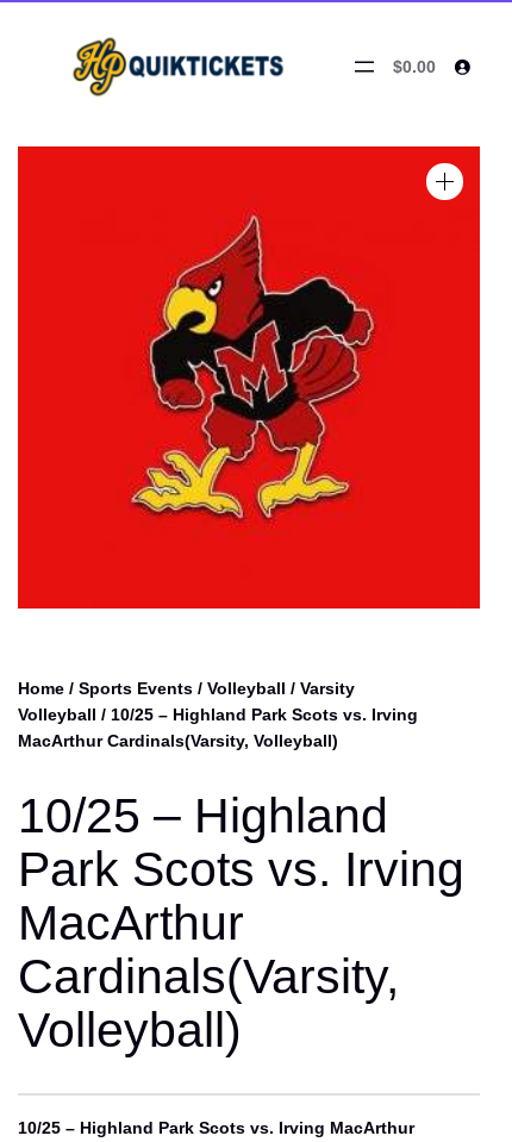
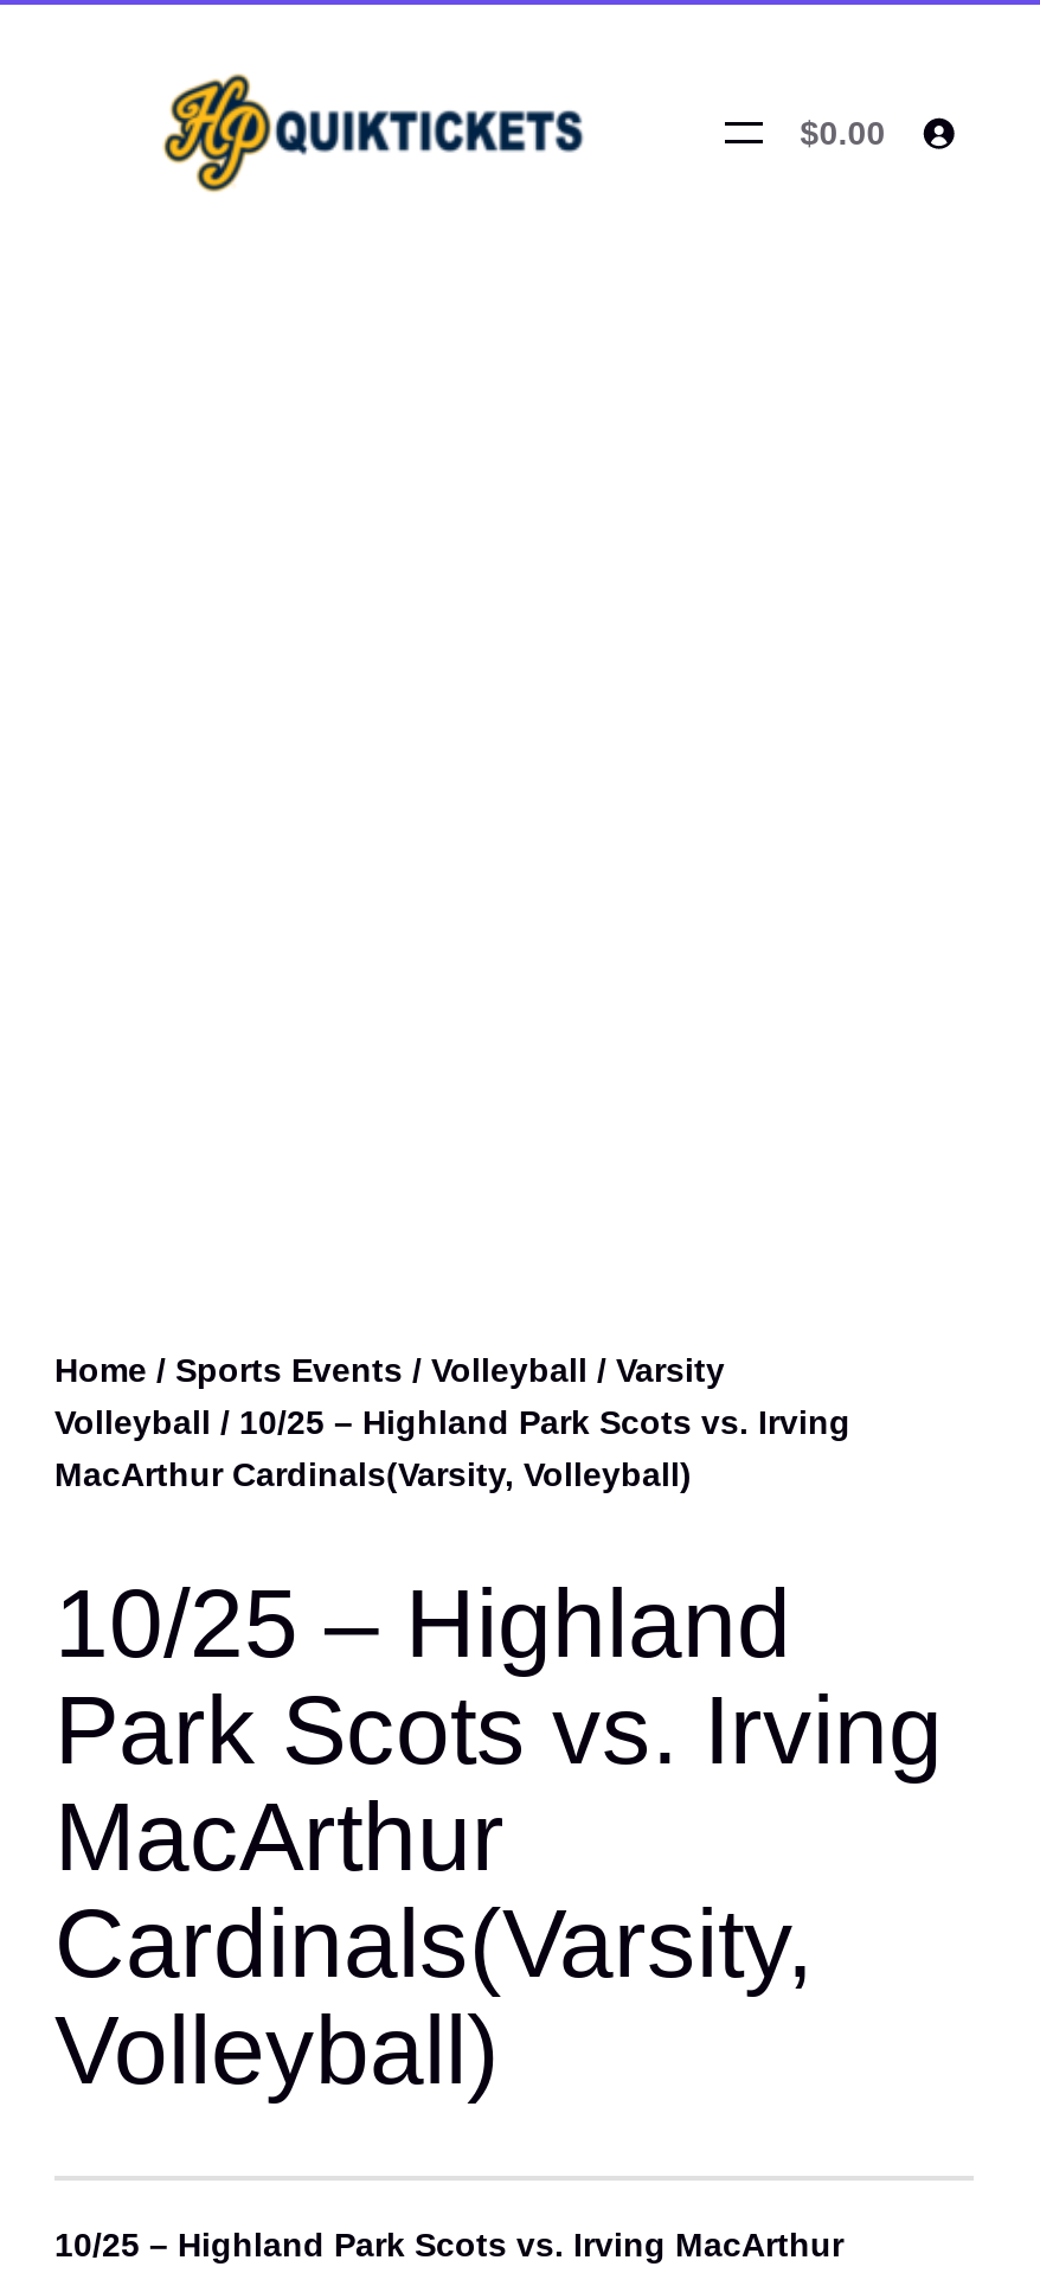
- [image]
